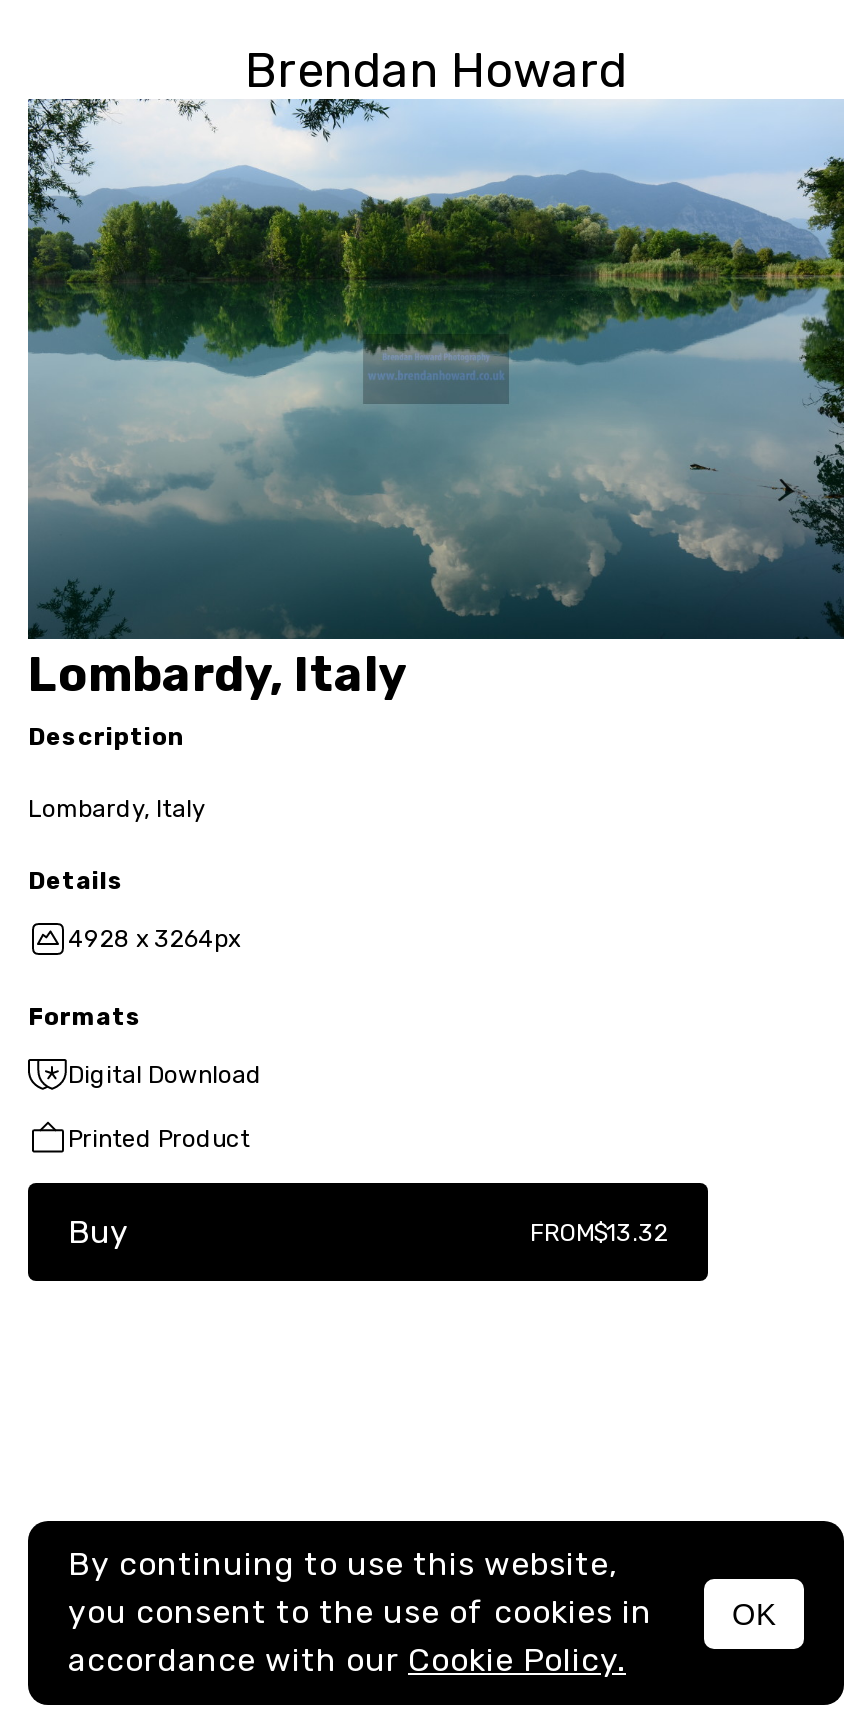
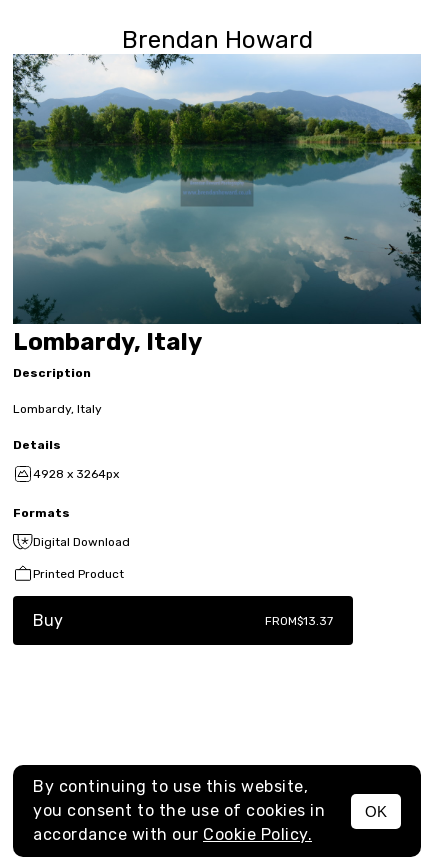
- FROM$13.32
+ FROM$13.37
